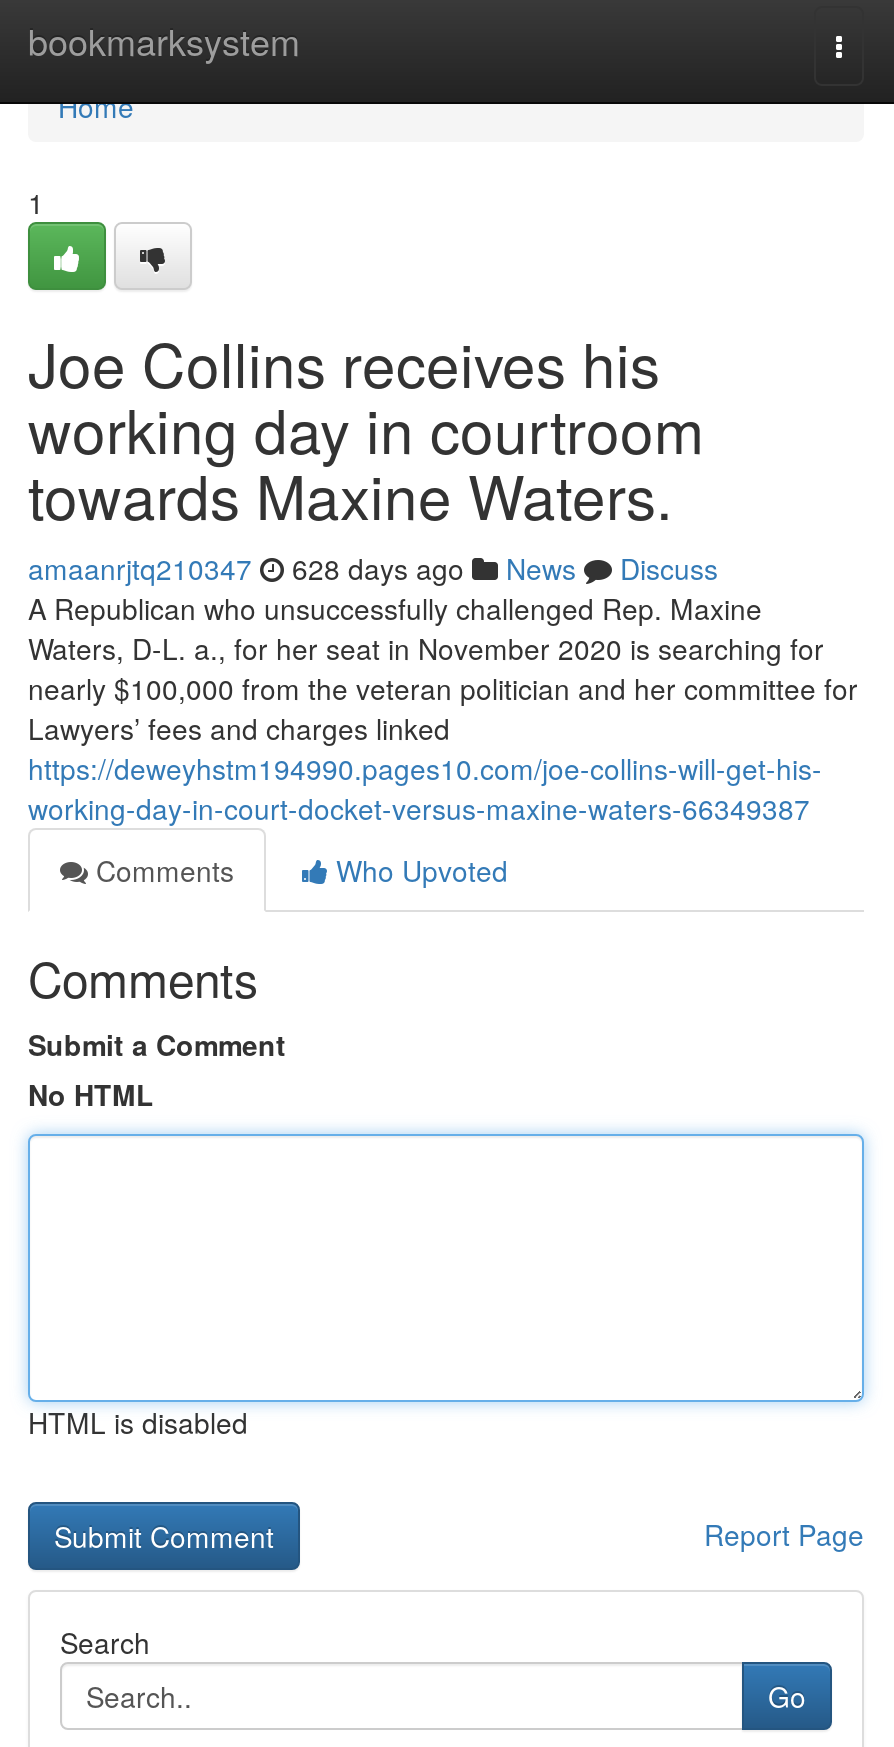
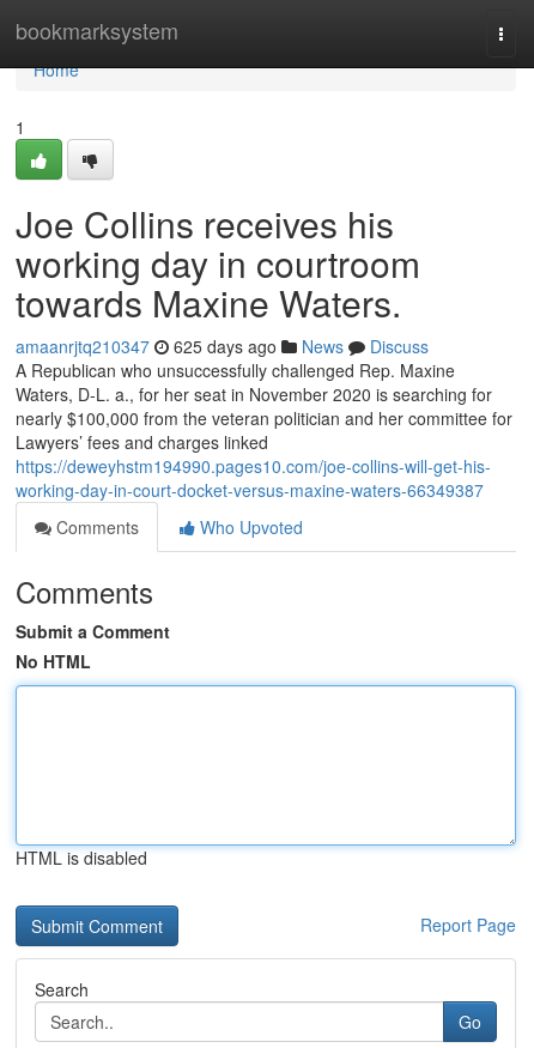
- amaanrjtq210347 628 days ago News Discuss
+ amaanrjtq210347 625 days ago News Discuss
